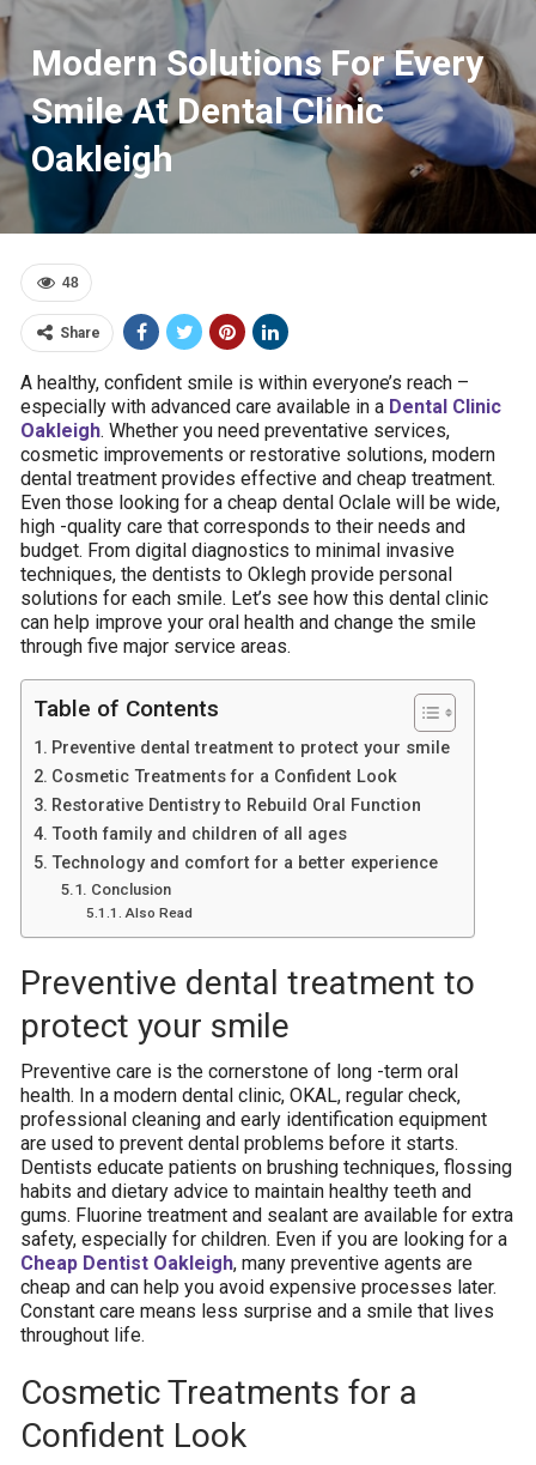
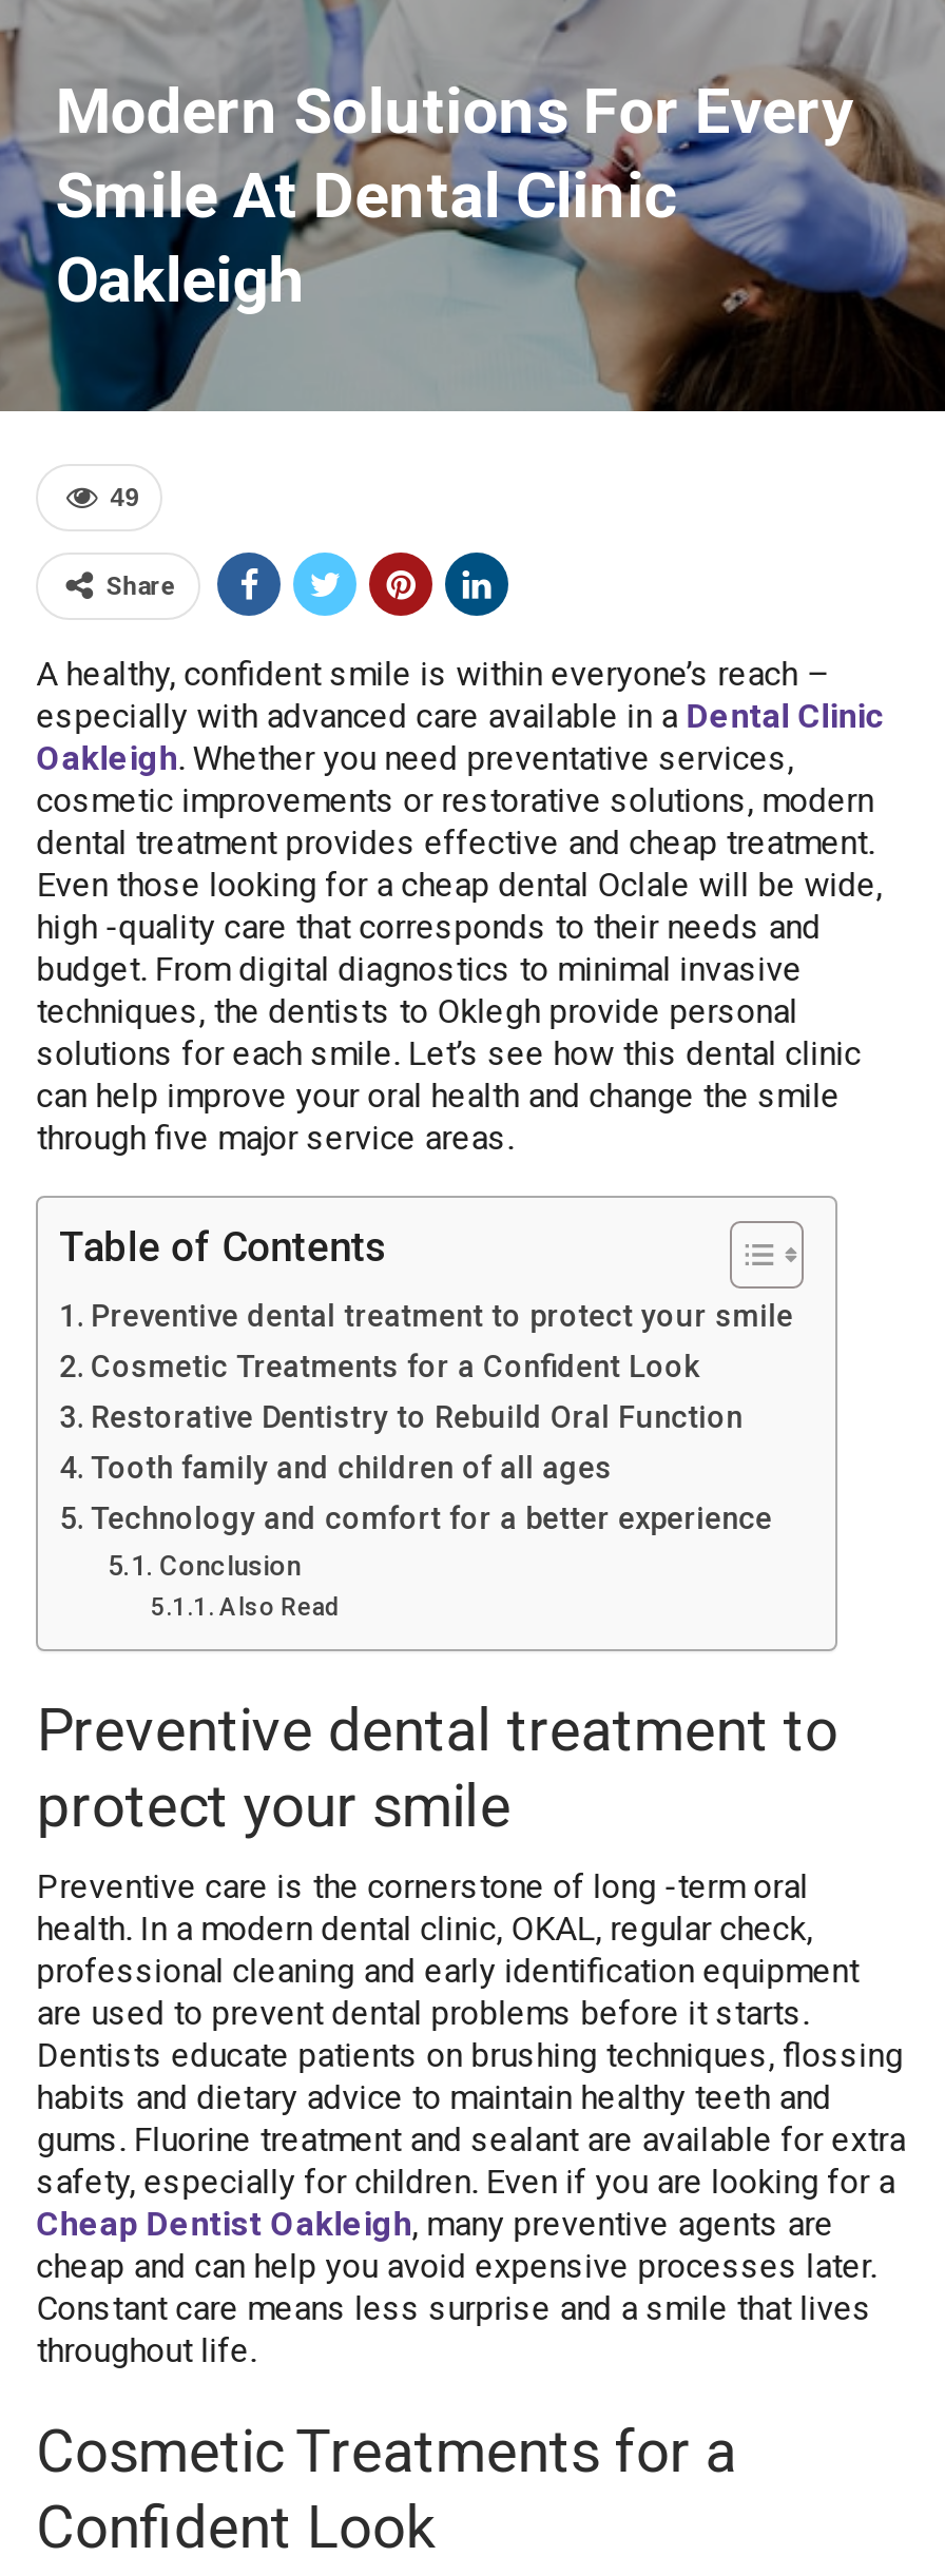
- 48
+ 49
